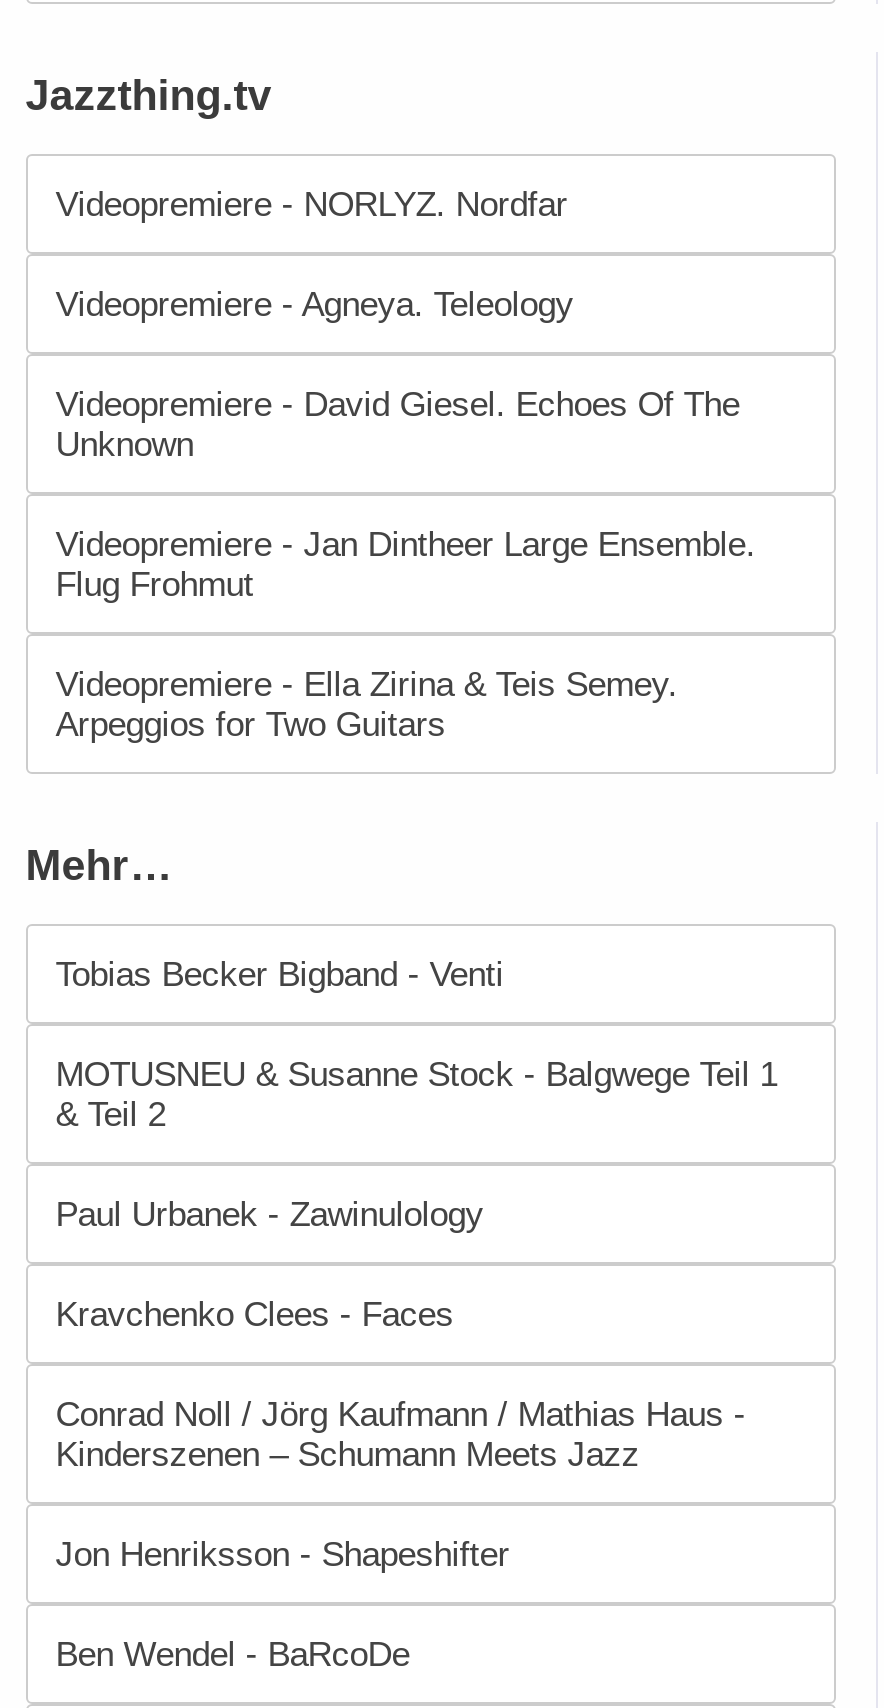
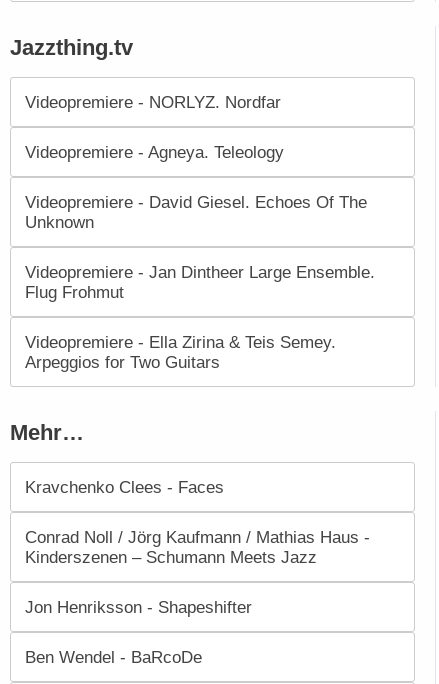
- Tobias Becker Bigband - Venti
- MOTUSNEU & Susanne Stock - Balgwege Teil 1
- & Teil 2
- Paul Urbanek - Zawinulology
